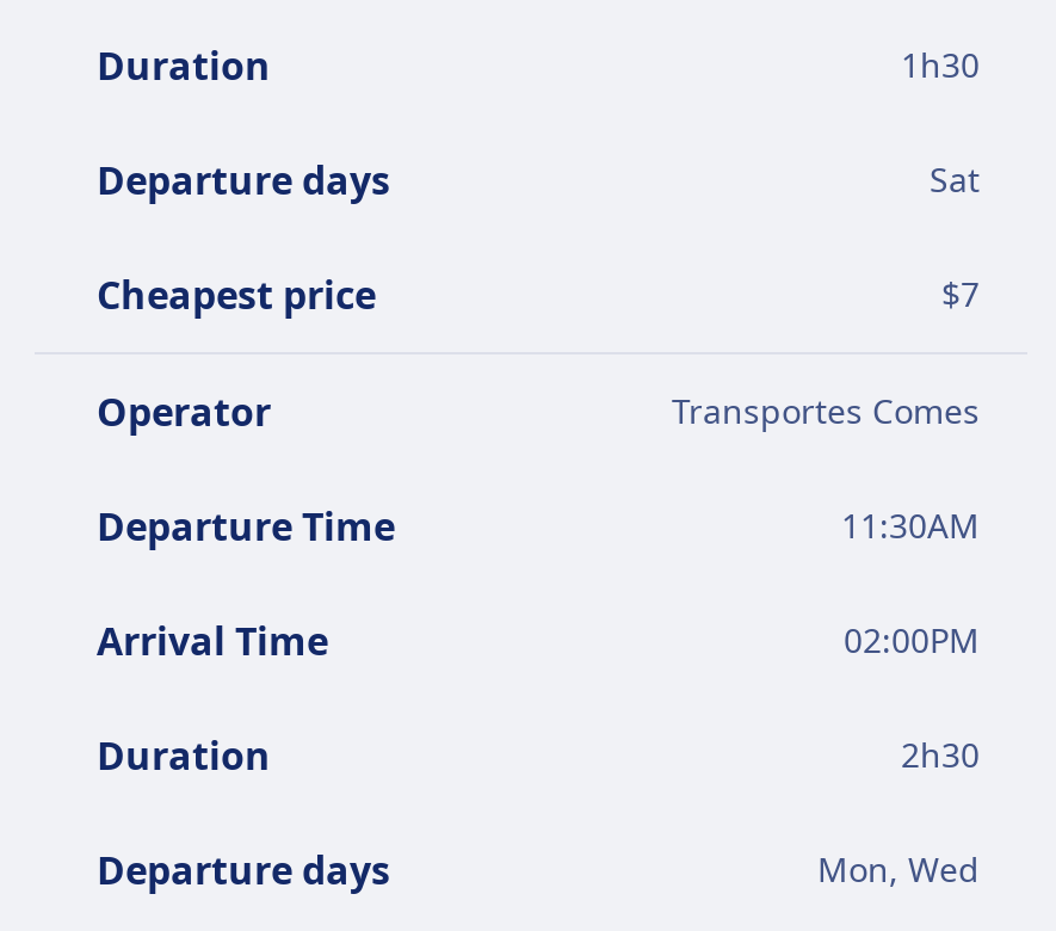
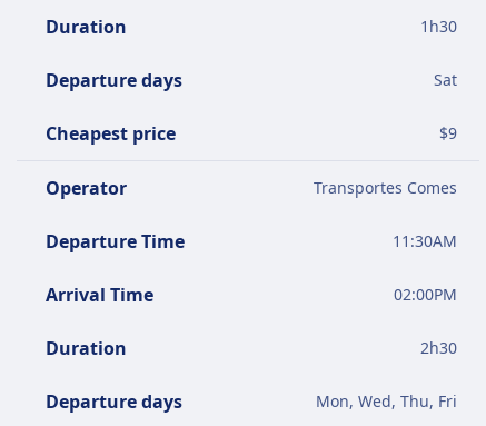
- $7
+ $9

- Mon, Wed
+ Mon, Wed, Thu, Fri
